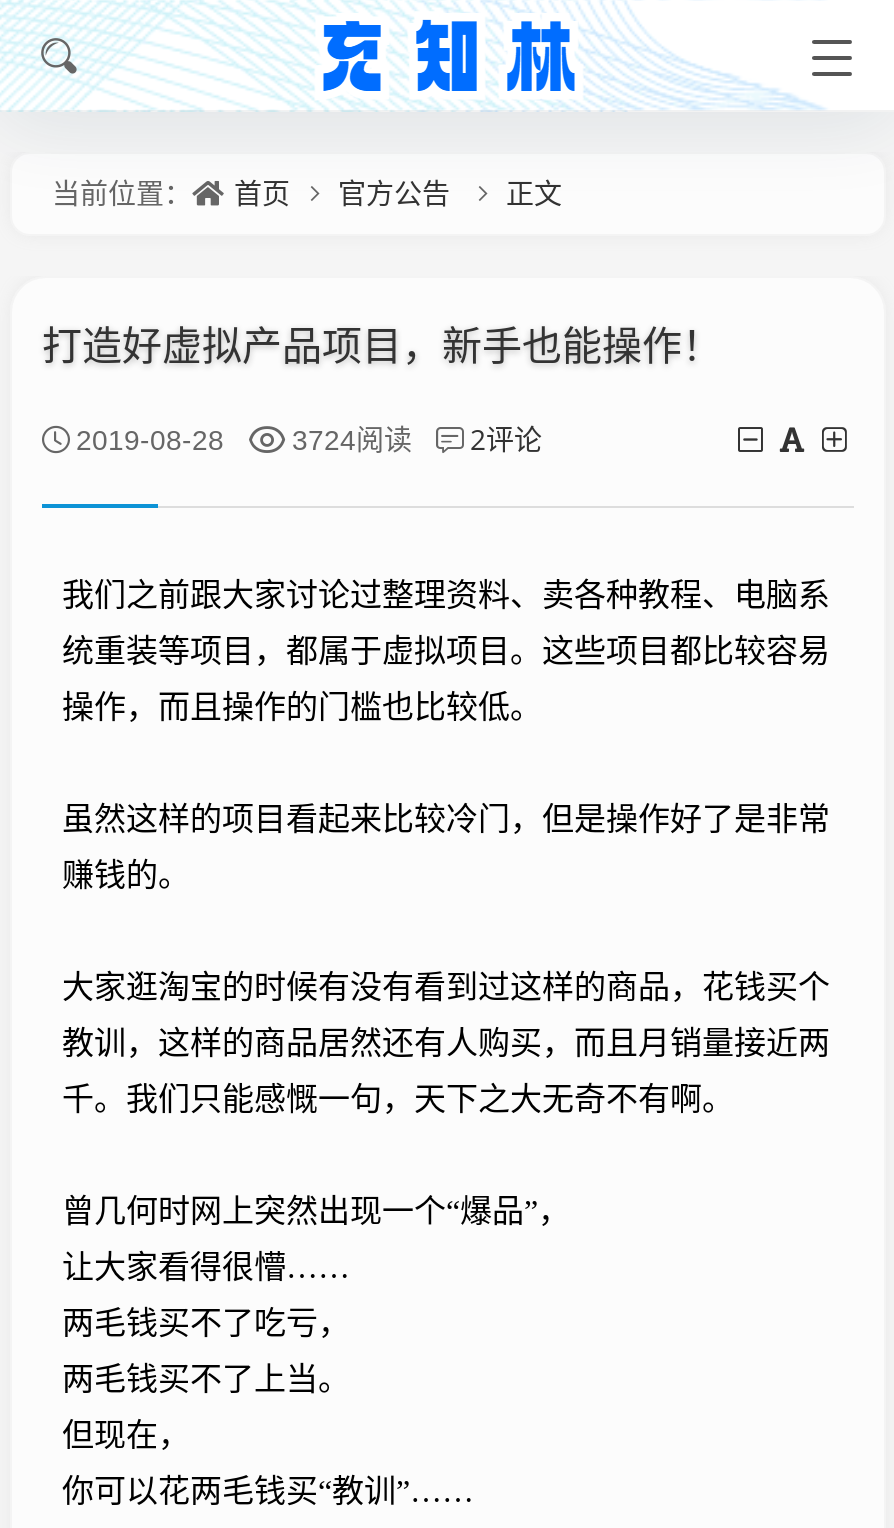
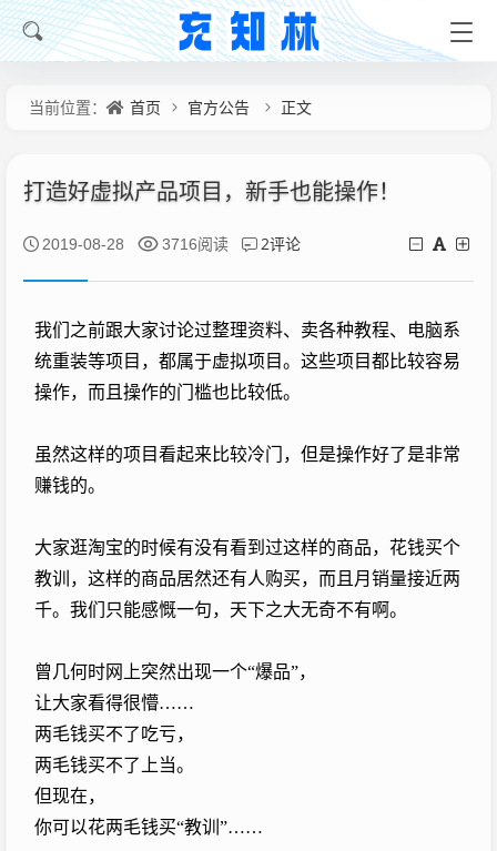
- 3724阅读 2评论
+ 3716阅读 2评论
